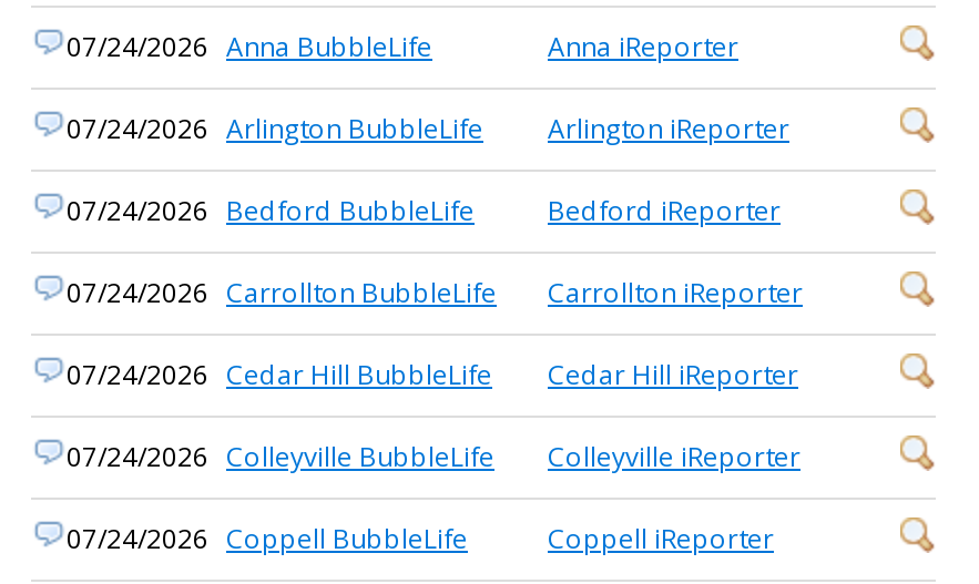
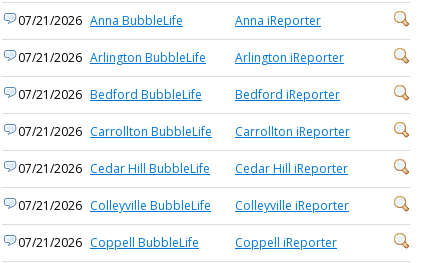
- 07/24/2026 Anna BubbleLife
+ 07/21/2026 Anna BubbleLife

- 07/24/2026 Arlington BubbleLife
+ 07/21/2026 Arlington BubbleLife

- 07/24/2026 Bedford BubbleLife
+ 07/21/2026 Bedford BubbleLife

- 07/24/2026 Carrollton BubbleLife
+ 07/21/2026 Carrollton BubbleLife

- 07/24/2026 Cedar Hill BubbleLife
+ 07/21/2026 Cedar Hill BubbleLife

- 07/24/2026 Colleyville BubbleLife
+ 07/21/2026 Colleyville BubbleLife

- 07/24/2026 Coppell BubbleLife
+ 07/21/2026 Coppell BubbleLife
